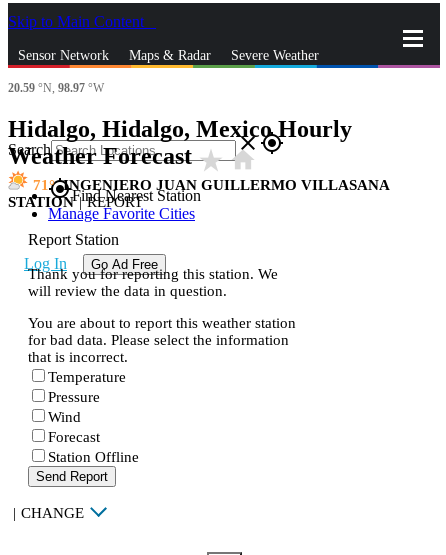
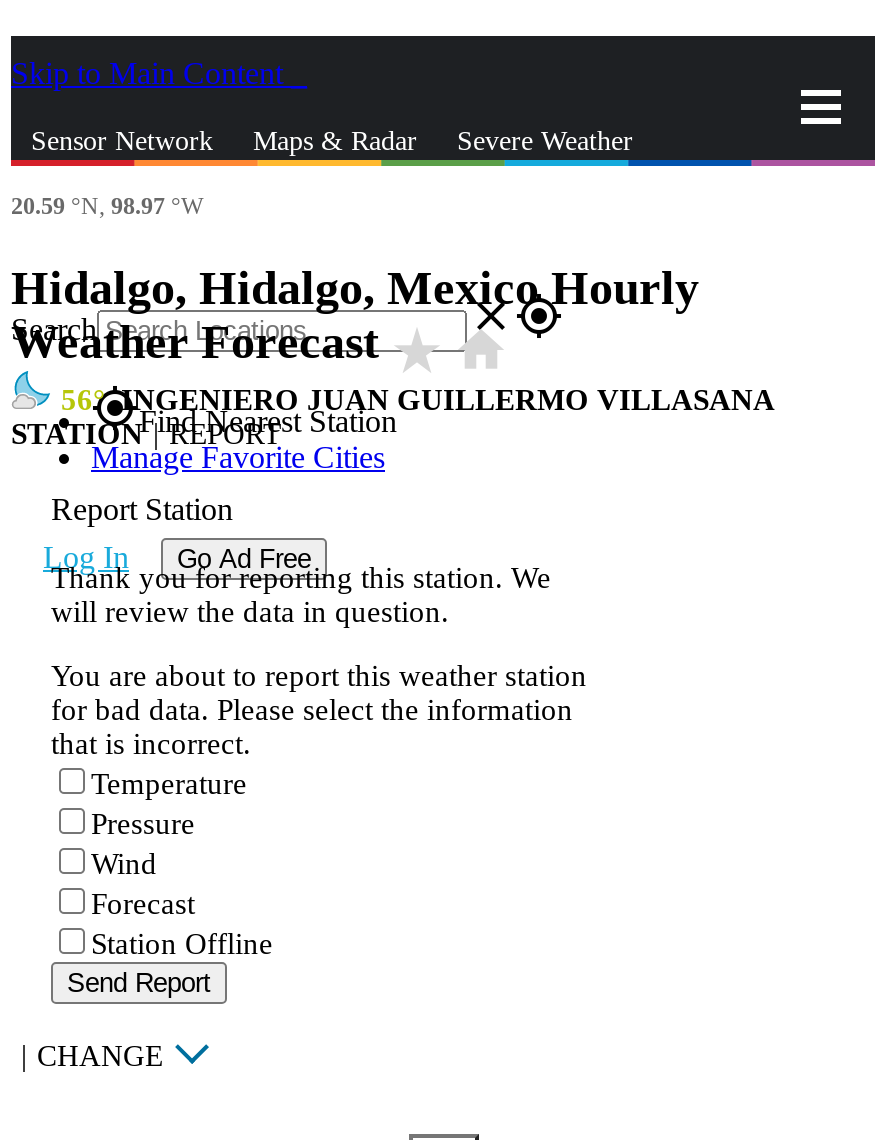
- 71
+ 56
